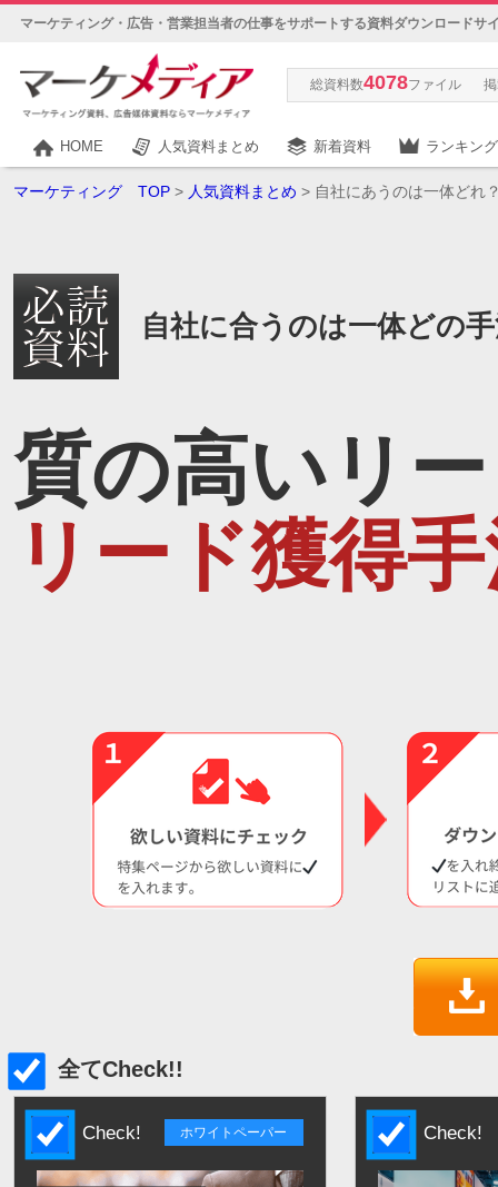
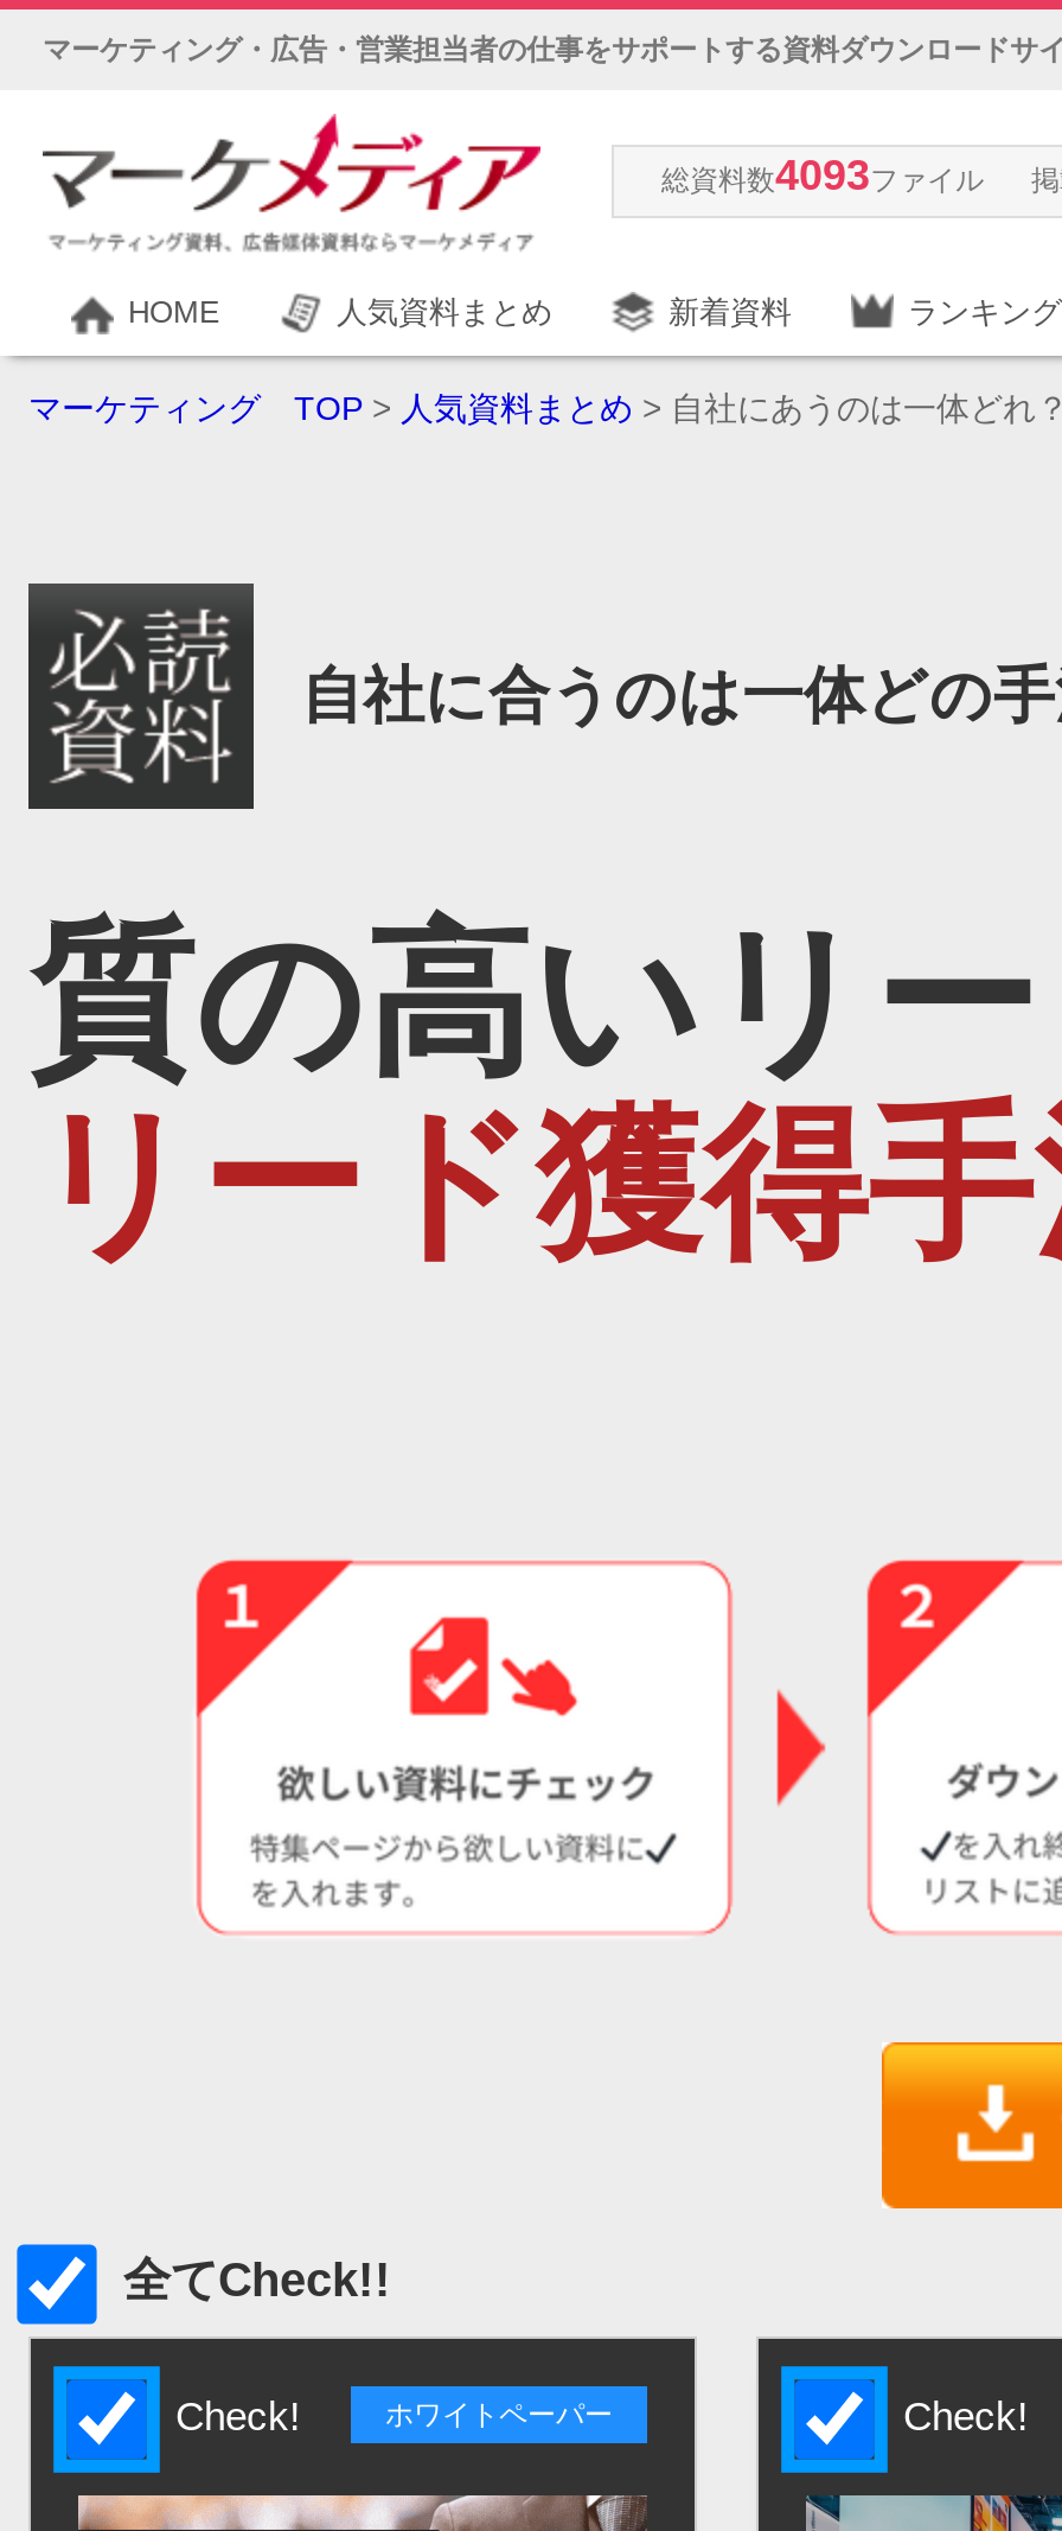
- 総資料数4078ファイル
+ 総資料数4093ファイル
